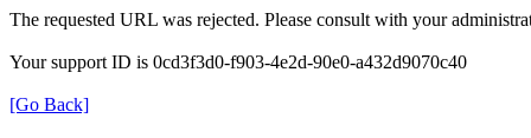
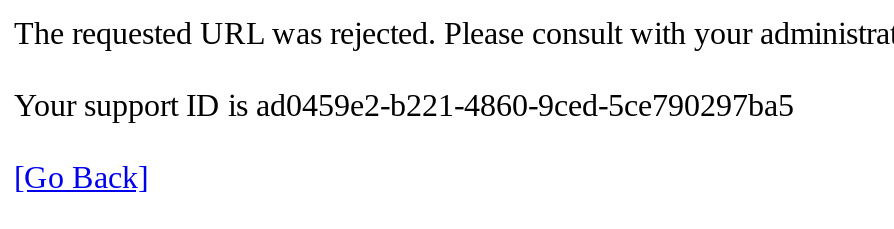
- Your support ID is 0cd3f3d0-f903-4e2d-90e0-a432d9070c40
+ Your support ID is ad0459e2-b221-4860-9ced-5ce790297ba5
